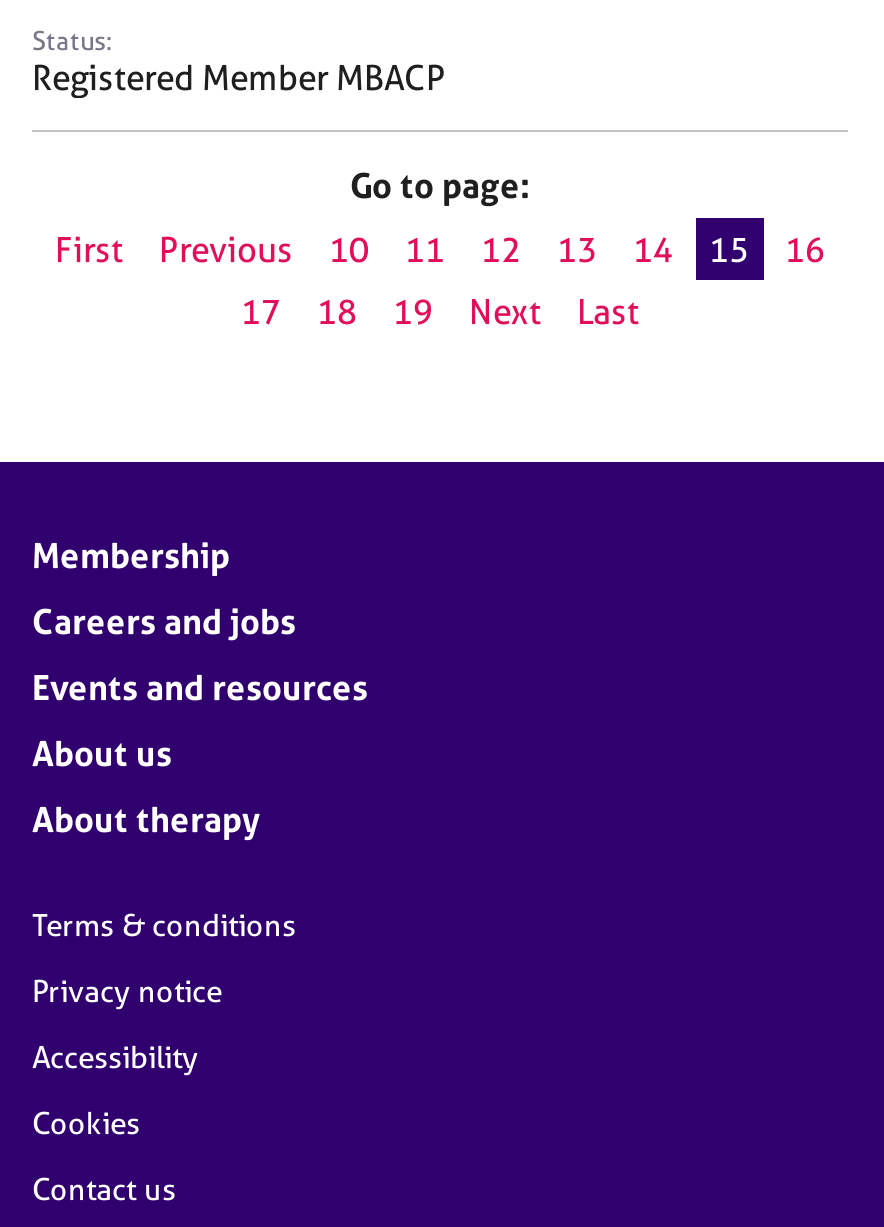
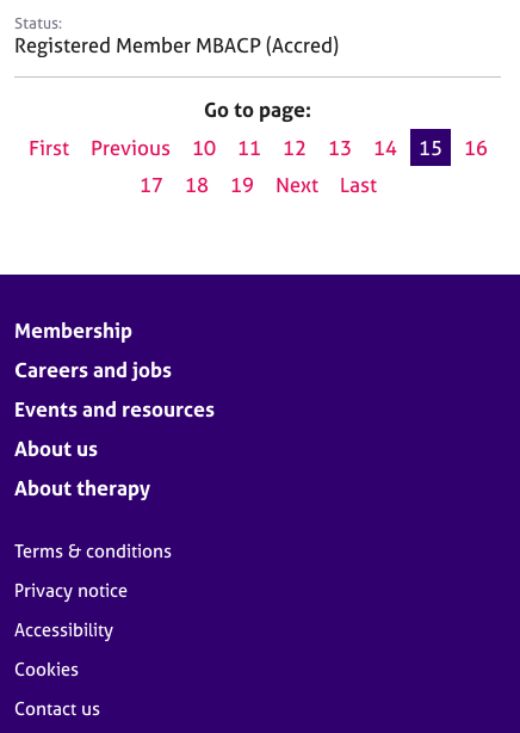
- Registered Member MBACP
+ Registered Member MBACP (Accred)
